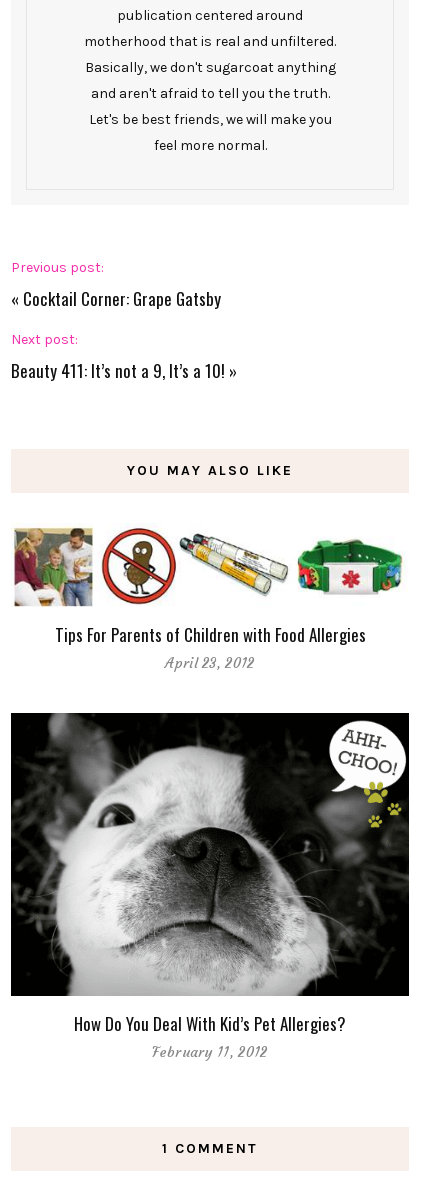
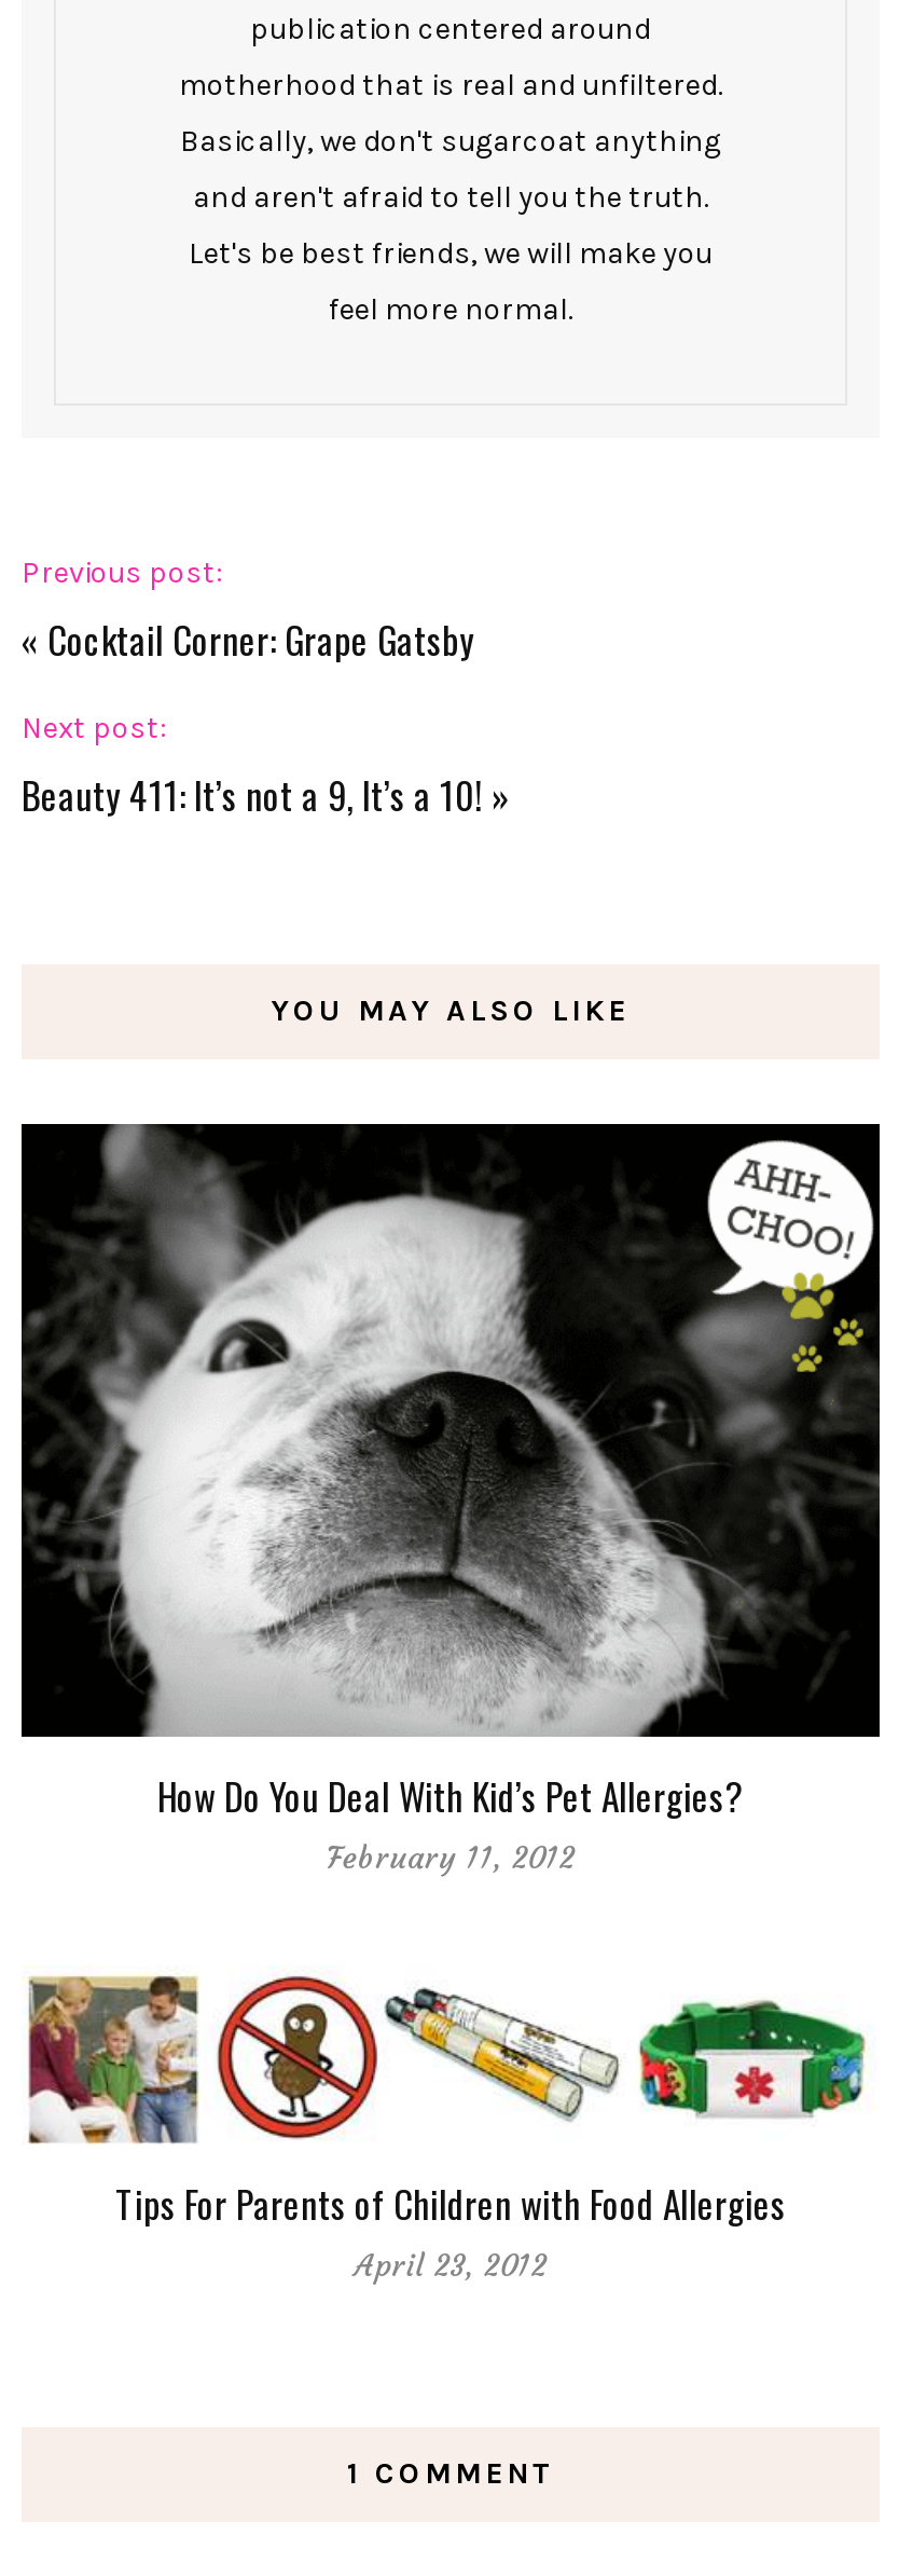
moved down: [image] | Tips For Parents of Children with Food Allergies | April 23, 2012

moved up: [image] | How Do You Deal With Kid’s Pet Allergies? | February 11, 2012
